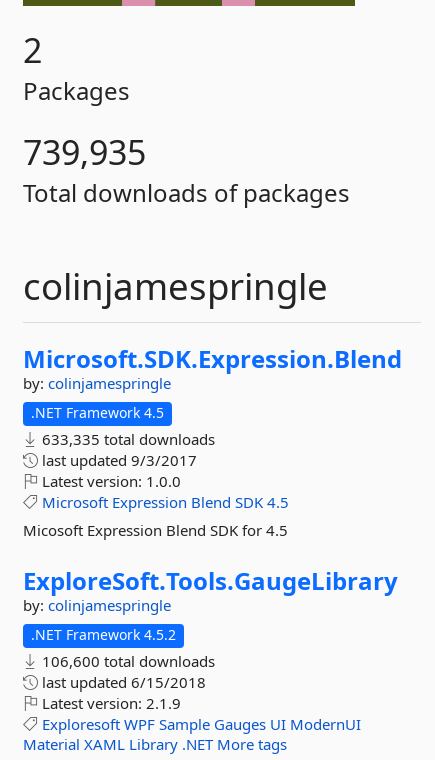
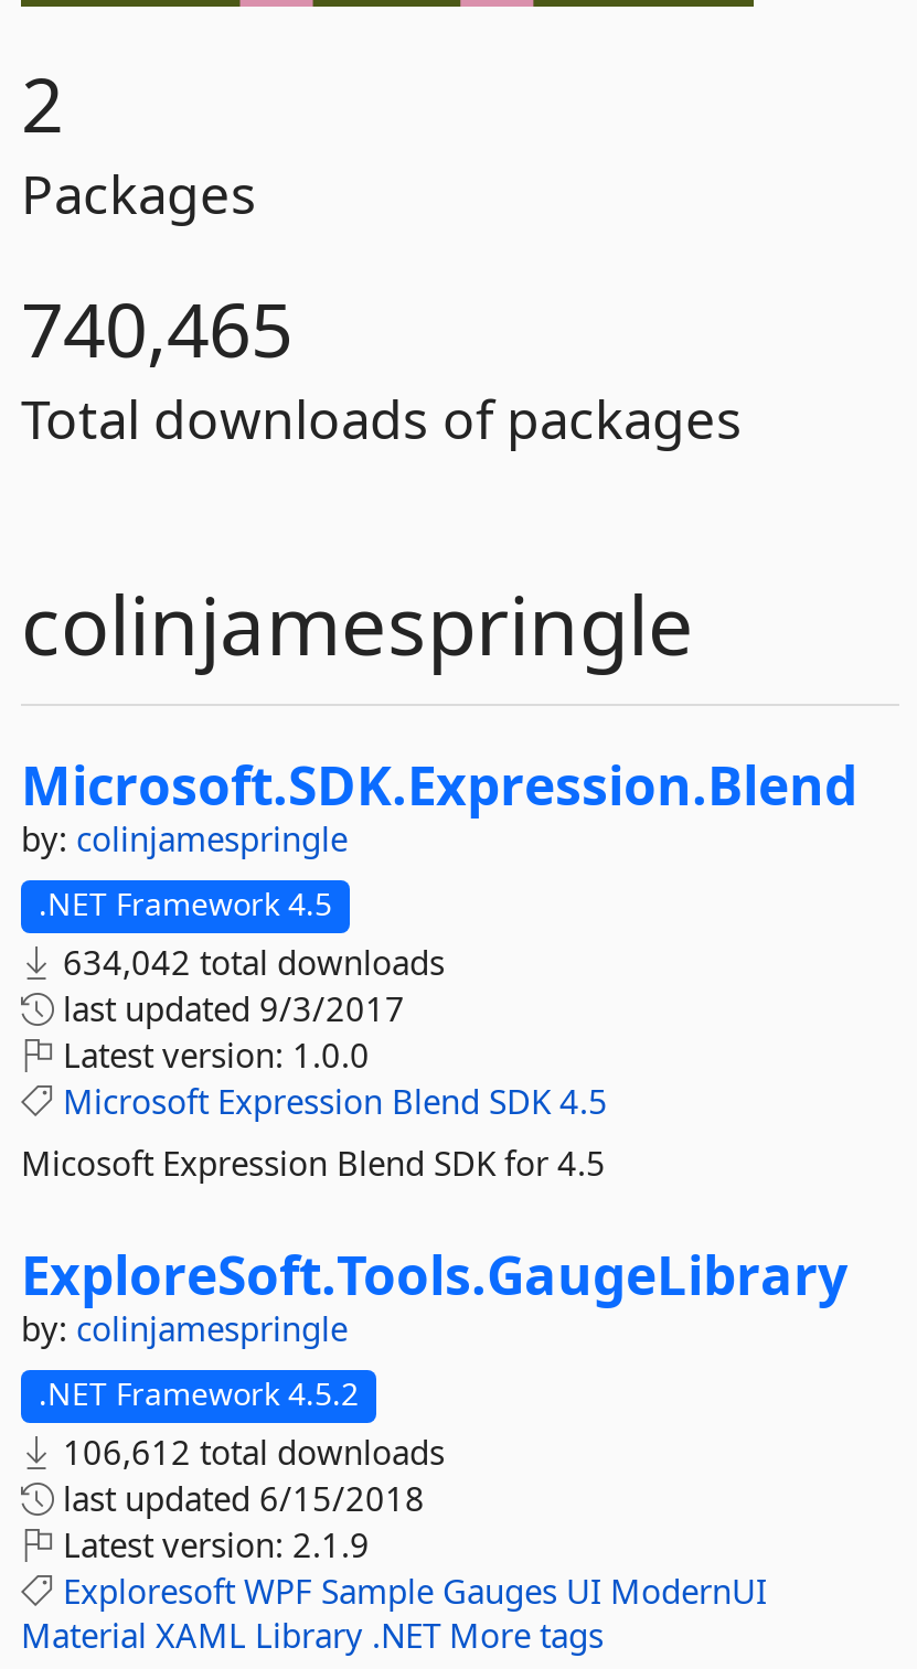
- 739,935
+ 740,465

- 633,335 total downloads
+ 634,042 total downloads

- 106,600 total downloads
+ 106,612 total downloads
